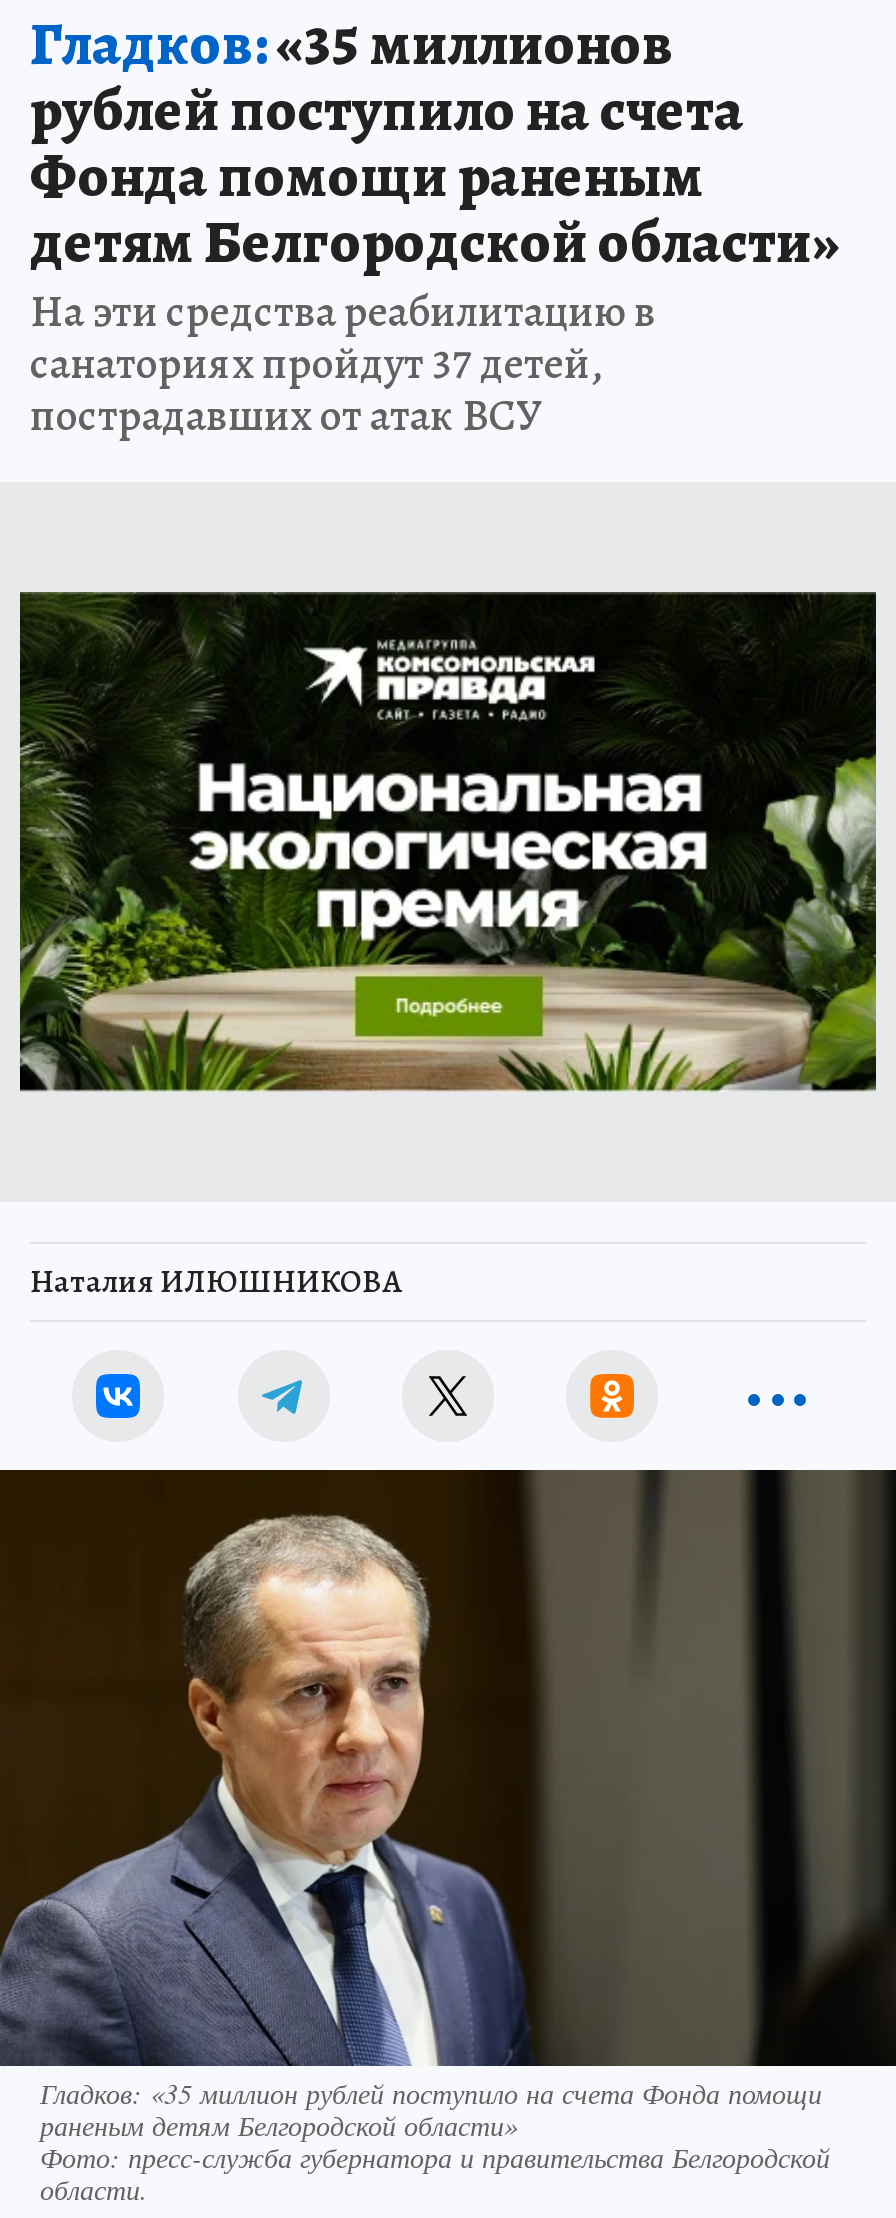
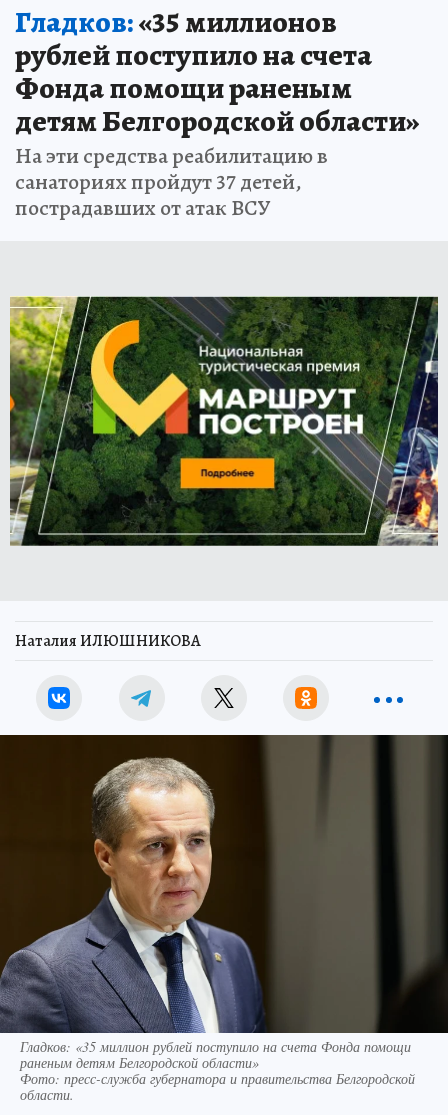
- [image]
+ [image]
